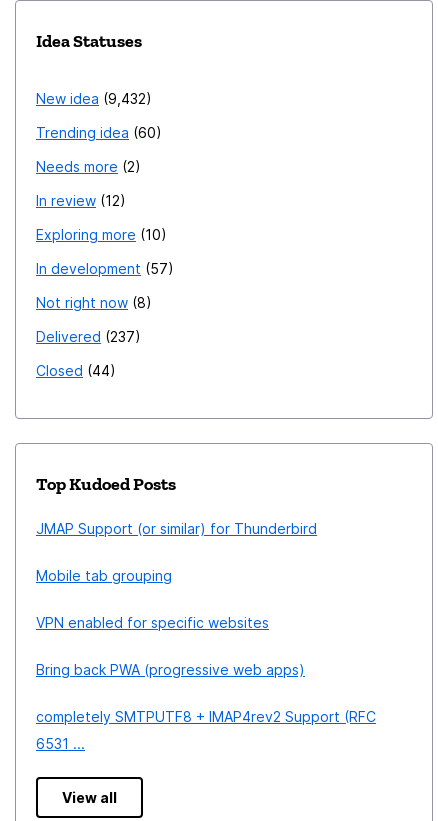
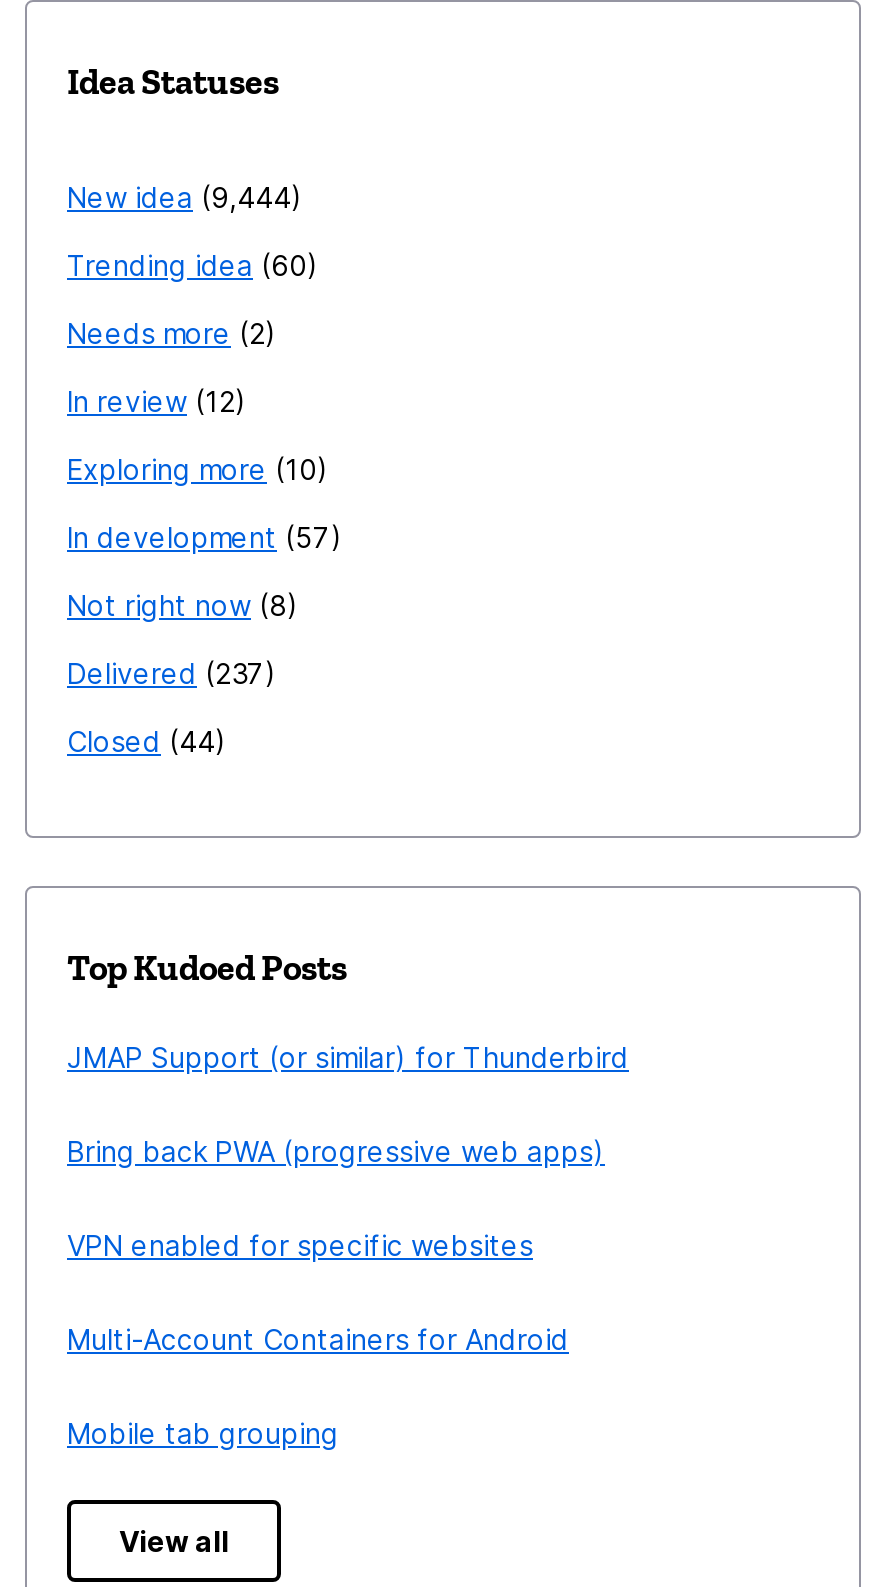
- New idea 9,432
+ New idea 9,444

+ Multi-Account Containers for Android

moved down: Mobile tab grouping

moved up: VPN enabled for specific websites | Bring back PWA (progressive web apps)

- completely SMTPUTF8 + IMAP4rev2 Support (RFC
- 6531 ...
